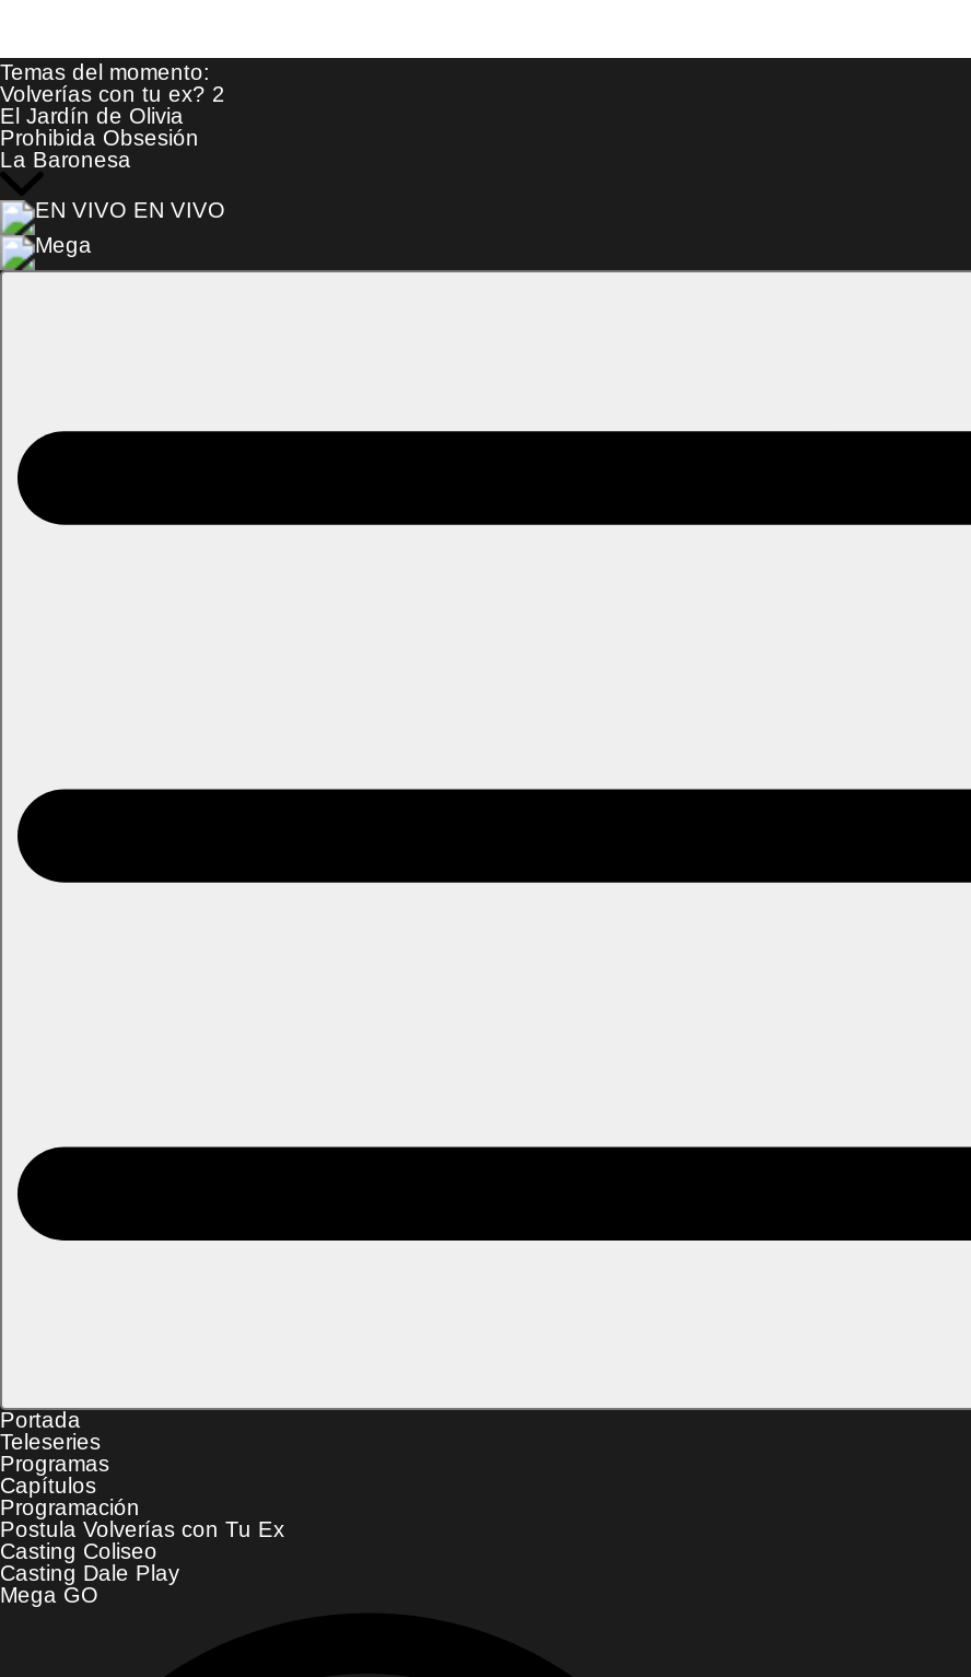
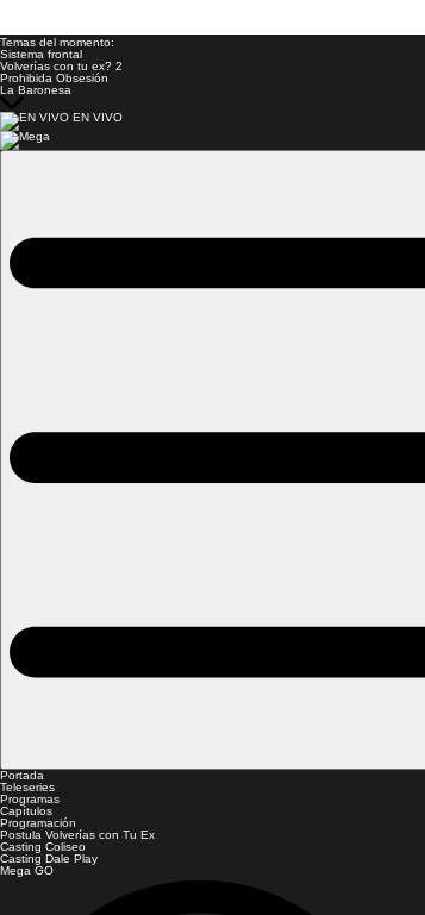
+ Sistema frontal

- El Jardín de Olivia
